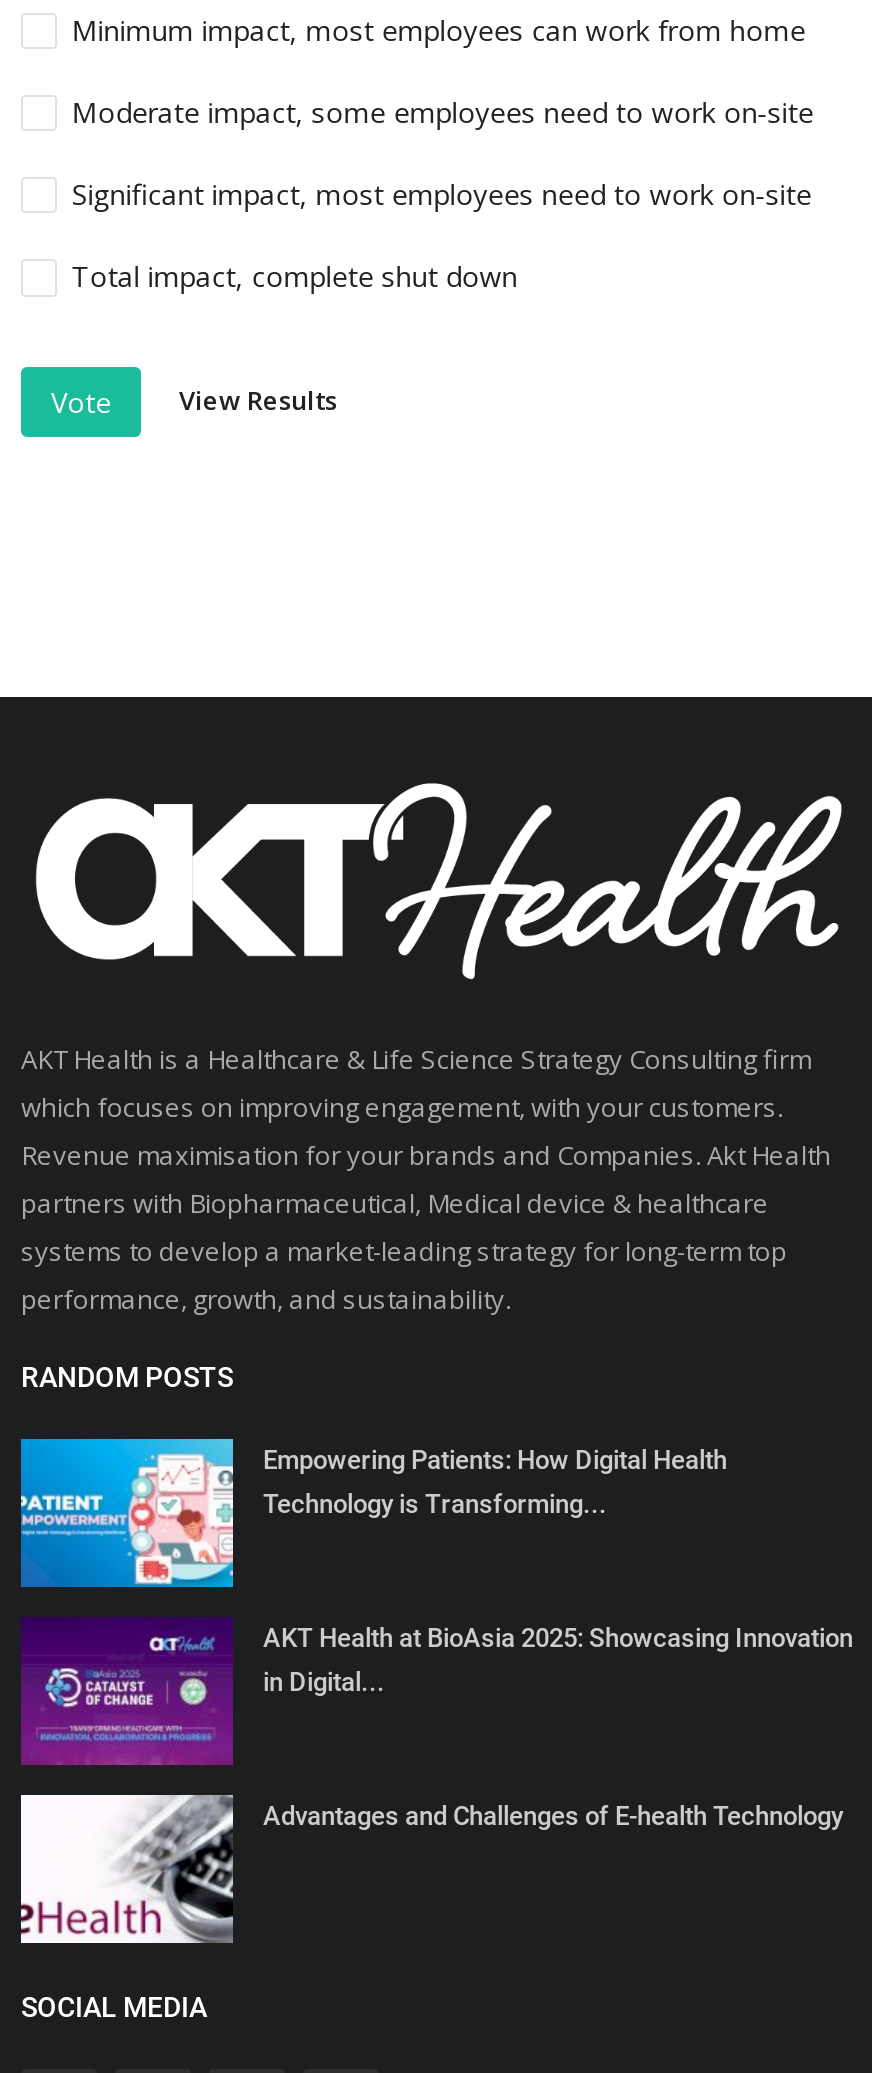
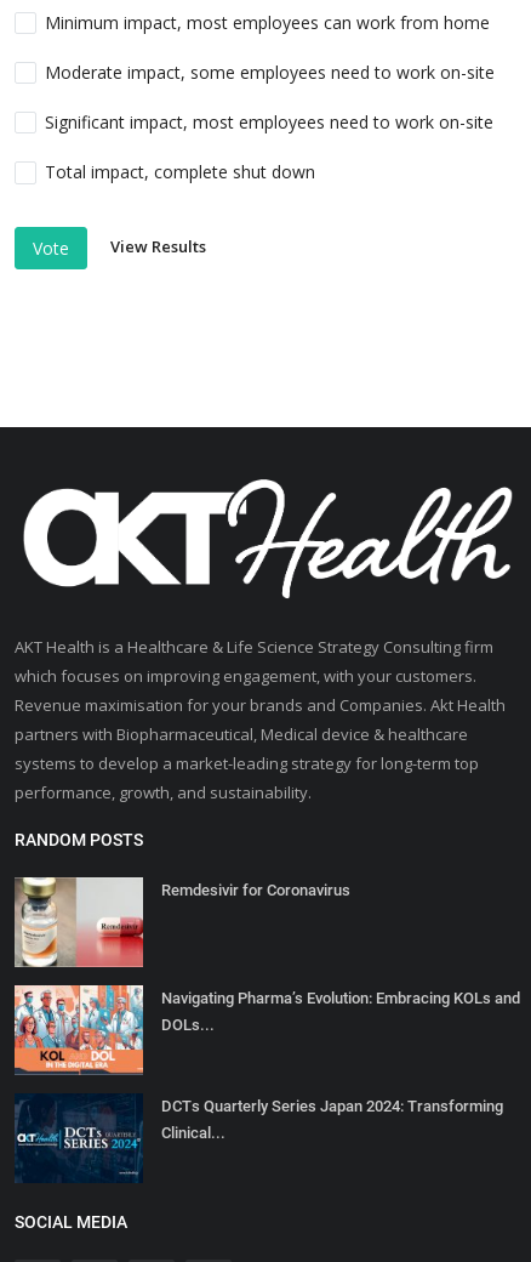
- [image]
- Empowering Patients: How Digital Health
+ [image]
+ Remdesivir for Coronavirus

- Technology is Transforming...
+ Navigating Pharma’s Evolution: Embracing KOLs and

- [image]
- AKT Health at BioAsia 2025: Showcasing Innovation
+ [image]
+ DOLs...

- in Digital...
+ DCTs Quarterly Series Japan 2024: Transforming

- [image]
- Advantages and Challenges of E-health Technology
+ [image]
+ Clinical...
